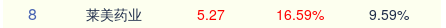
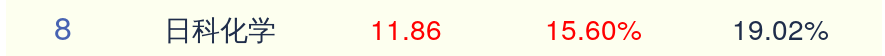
- 莱美药业
- 5.27
- 16.59%
- 9.59%
+ 日科化学
+ 11.86
+ 15.60%
+ 19.02%
